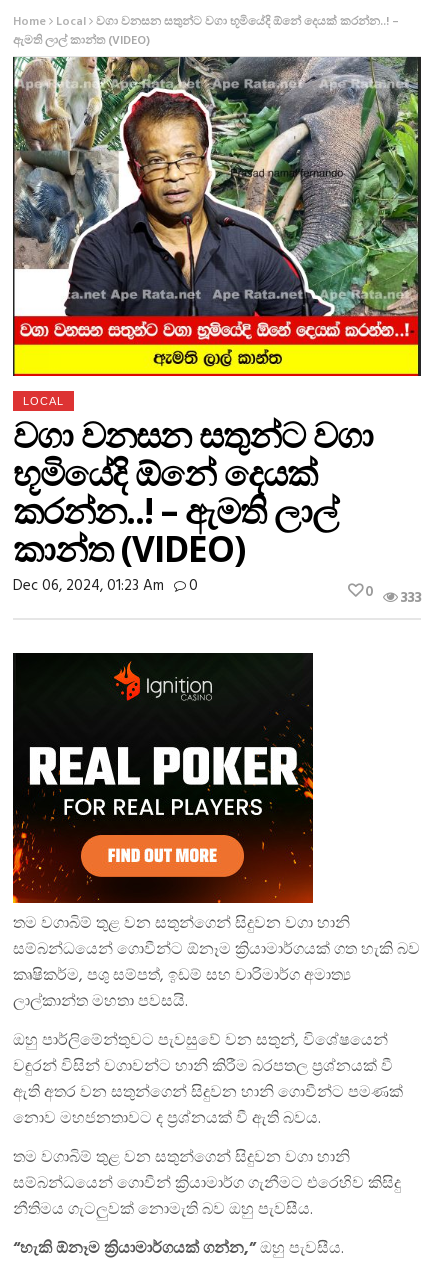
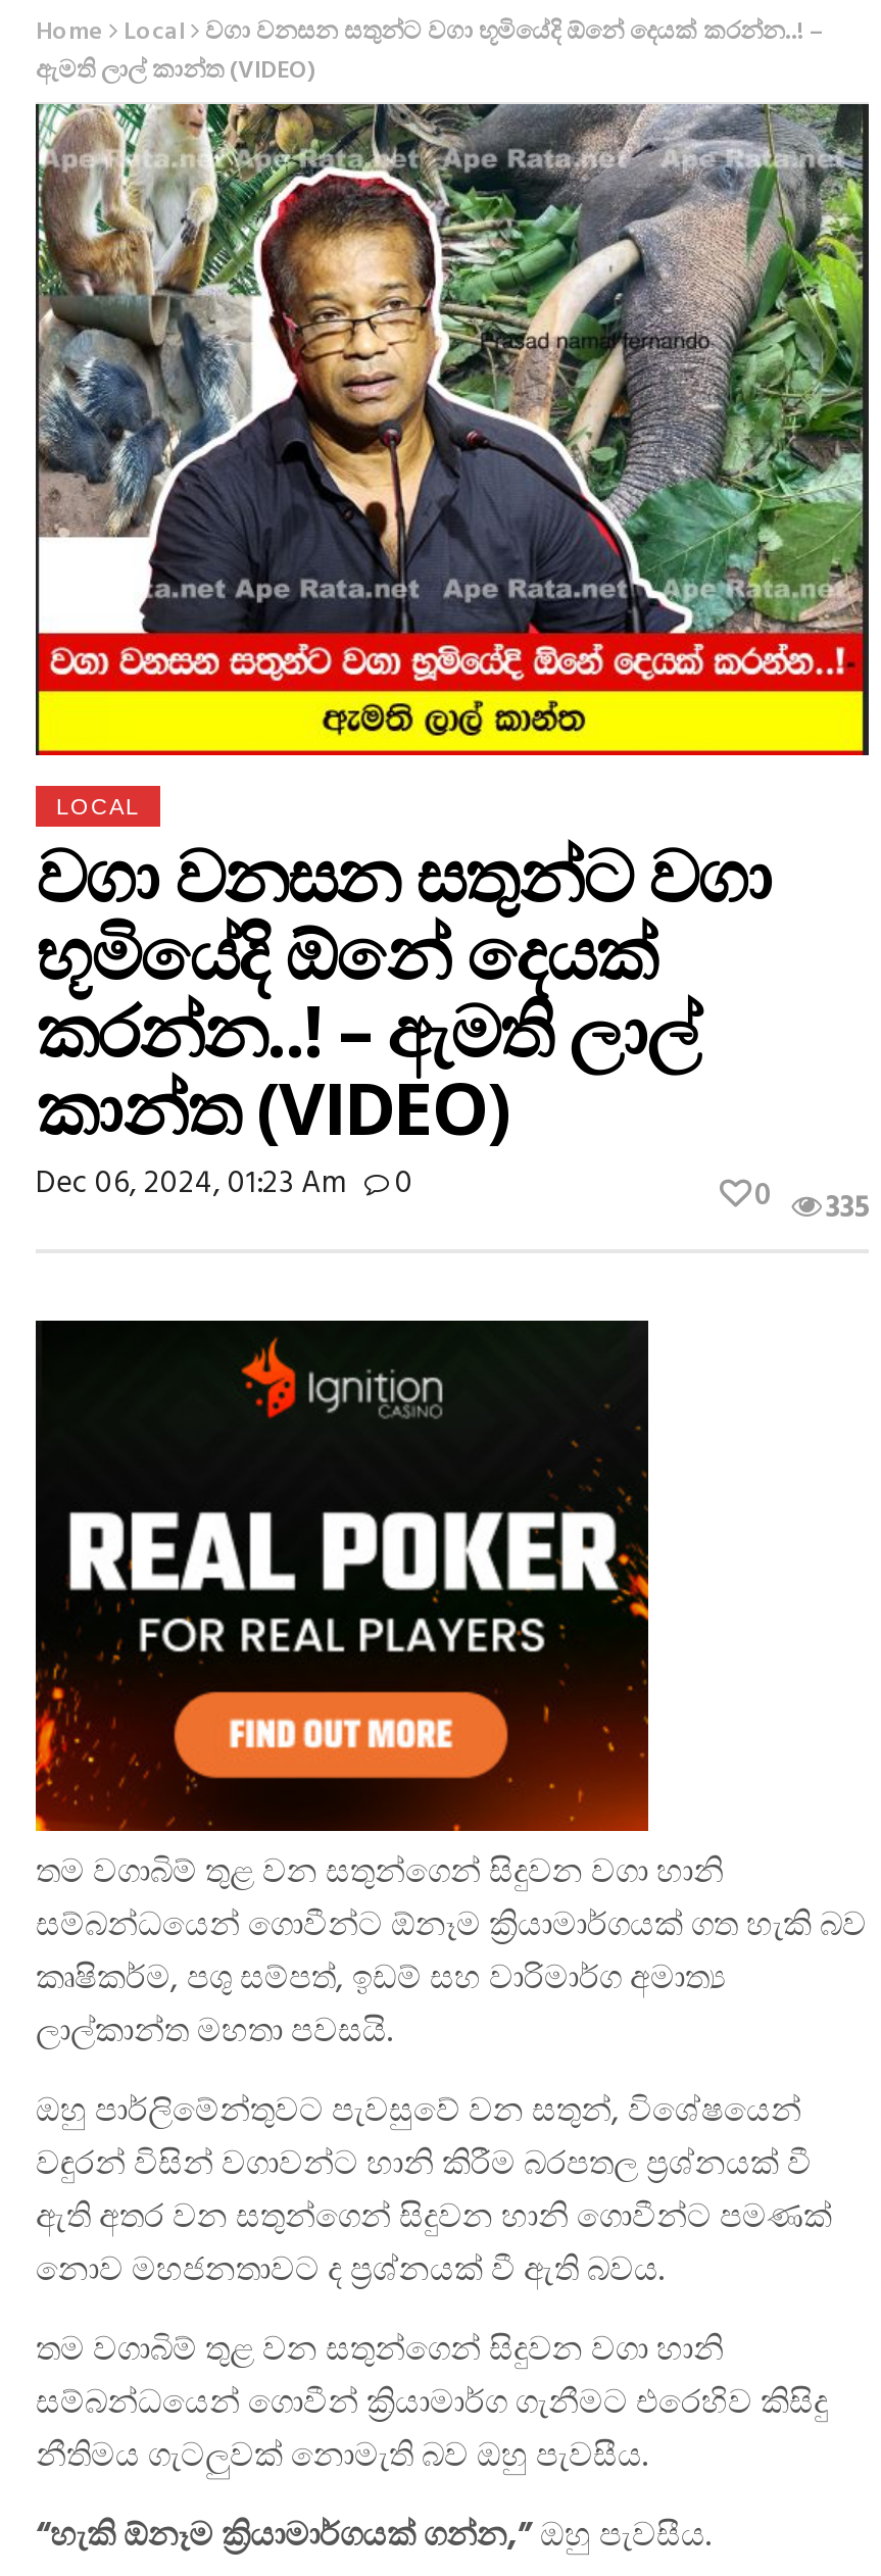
- 0 333
+ 0 335
